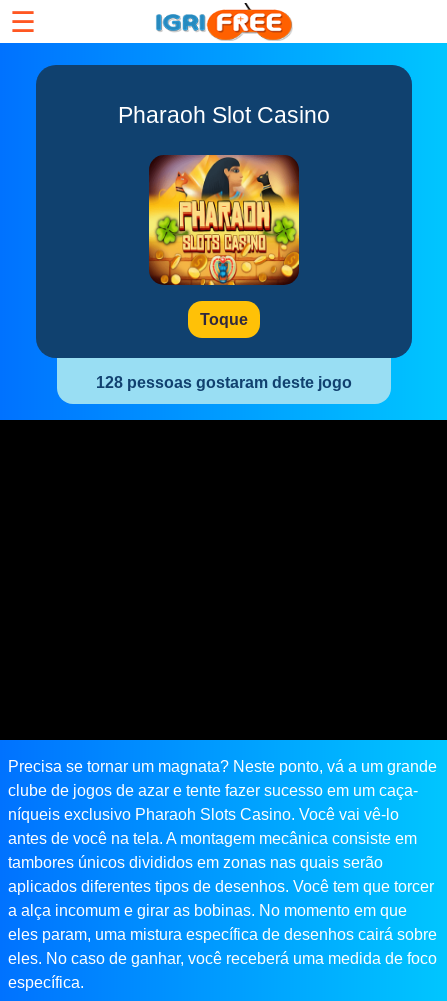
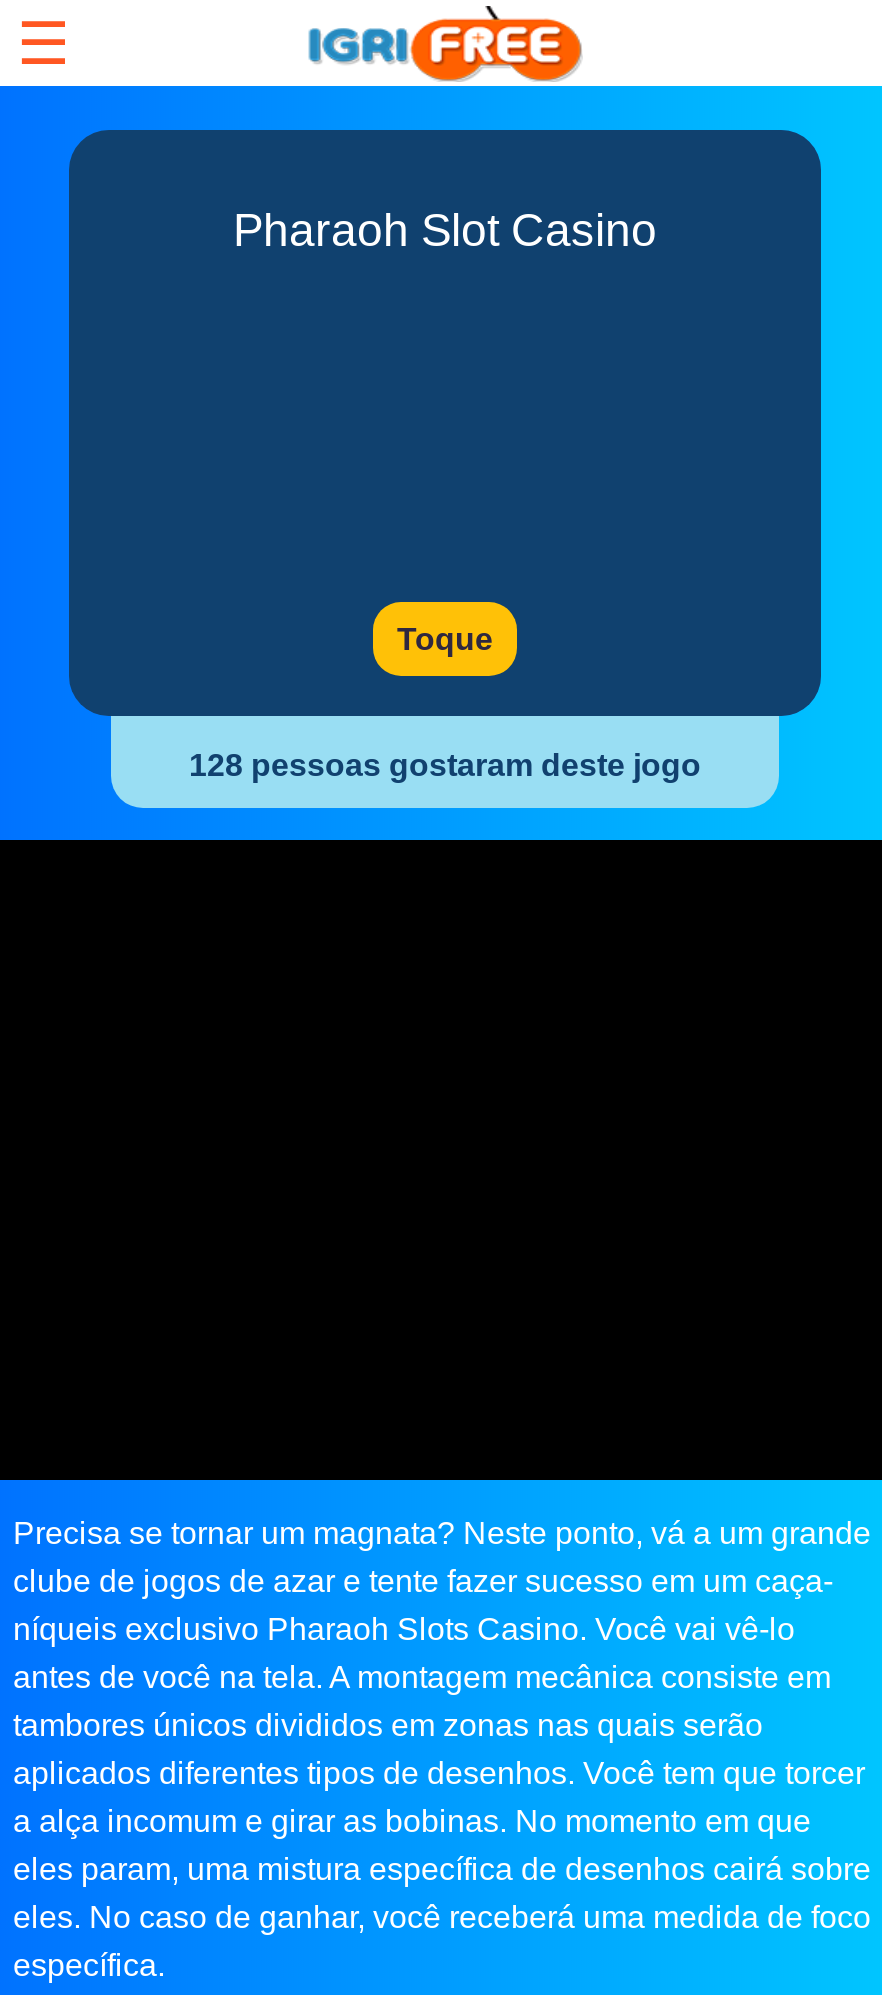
- [image]
